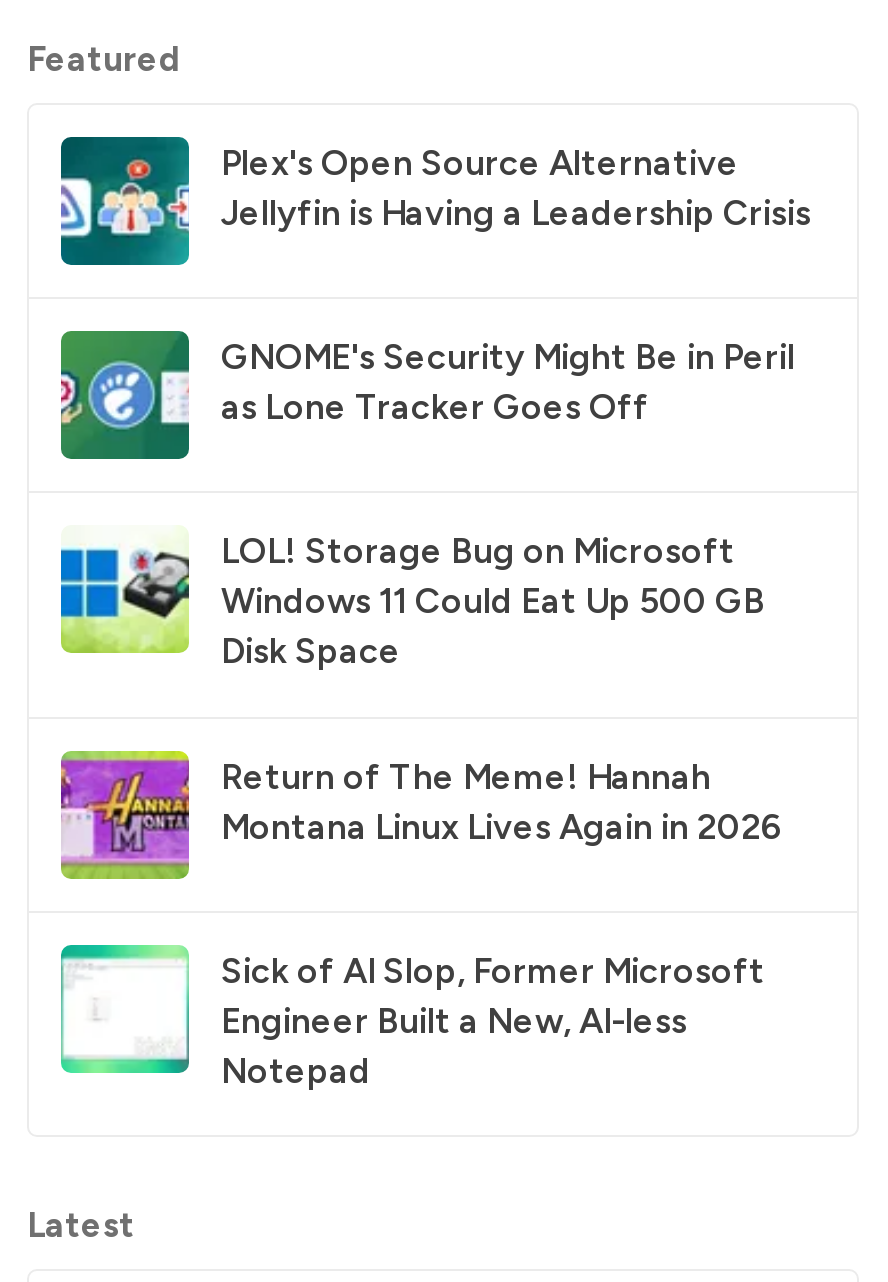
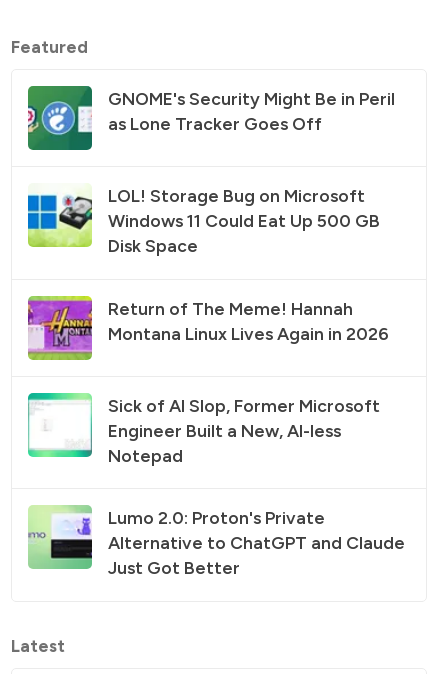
- [image]
- Plex's Open Source Alternative
- Jellyfin is Having a Leadership Crisis

moved up: [image] | GNOME's Security Might Be in Peril | as Lone Tracker Goes Off | ... | Engineer Built a New, AI-less | Notepad

+ [image]
+ Lumo 2.0: Proton's Private
+ Alternative to ChatGPT and Claude
+ Just Got Better
